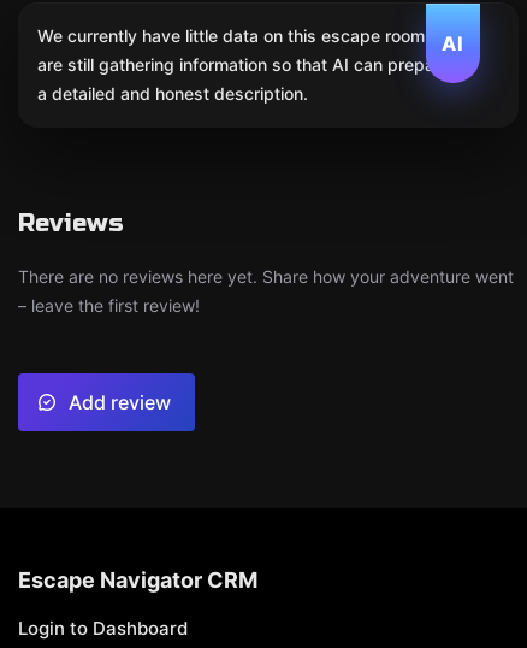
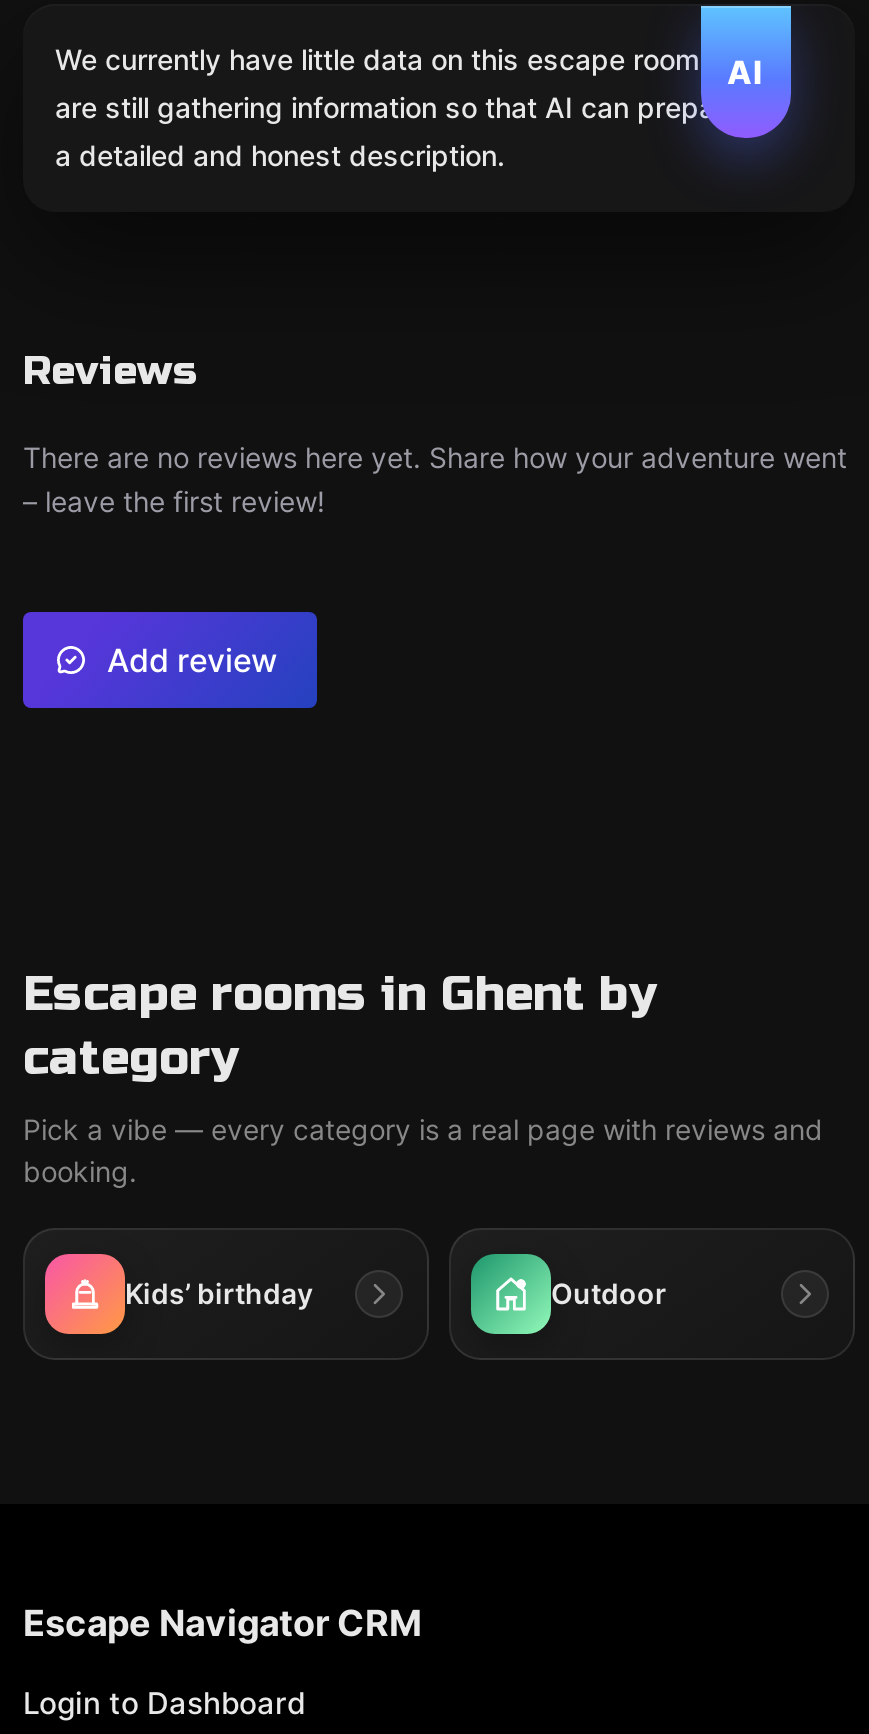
+ Escape rooms in Ghent by
+ category
+ Pick a vibe — every category is a real page with reviews and
+ booking.

+ [image]
+ Kids’ birthday
+ Outdoor
